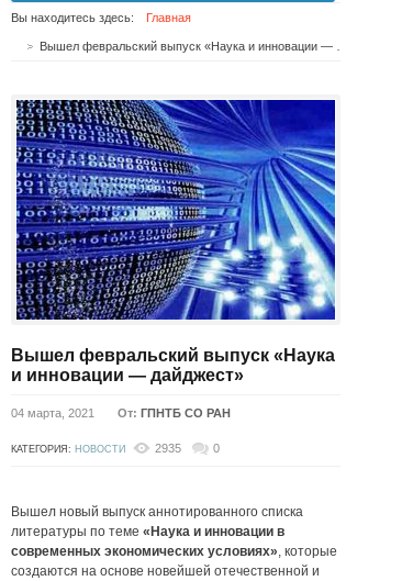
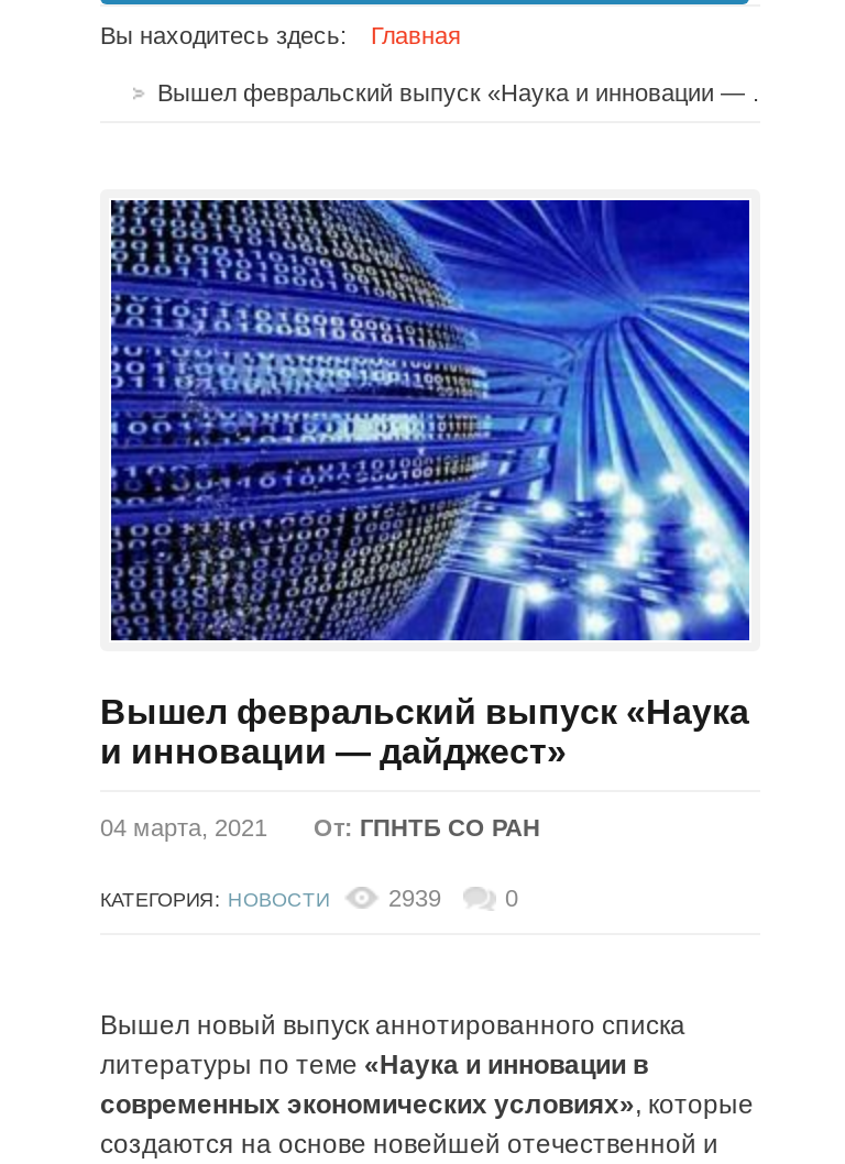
- 2935
+ 2939
